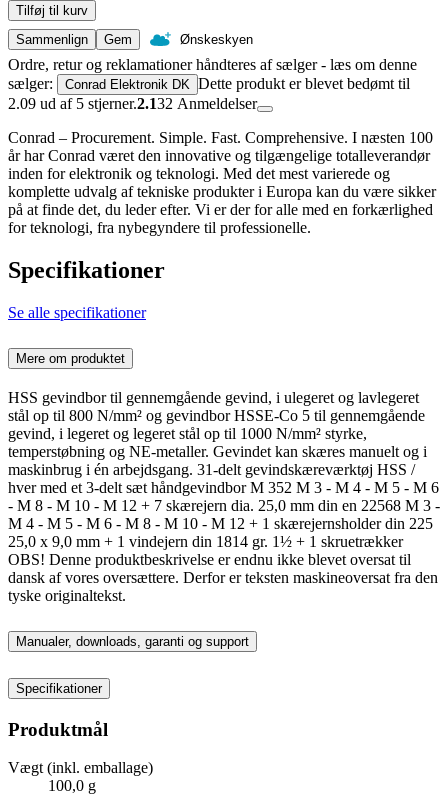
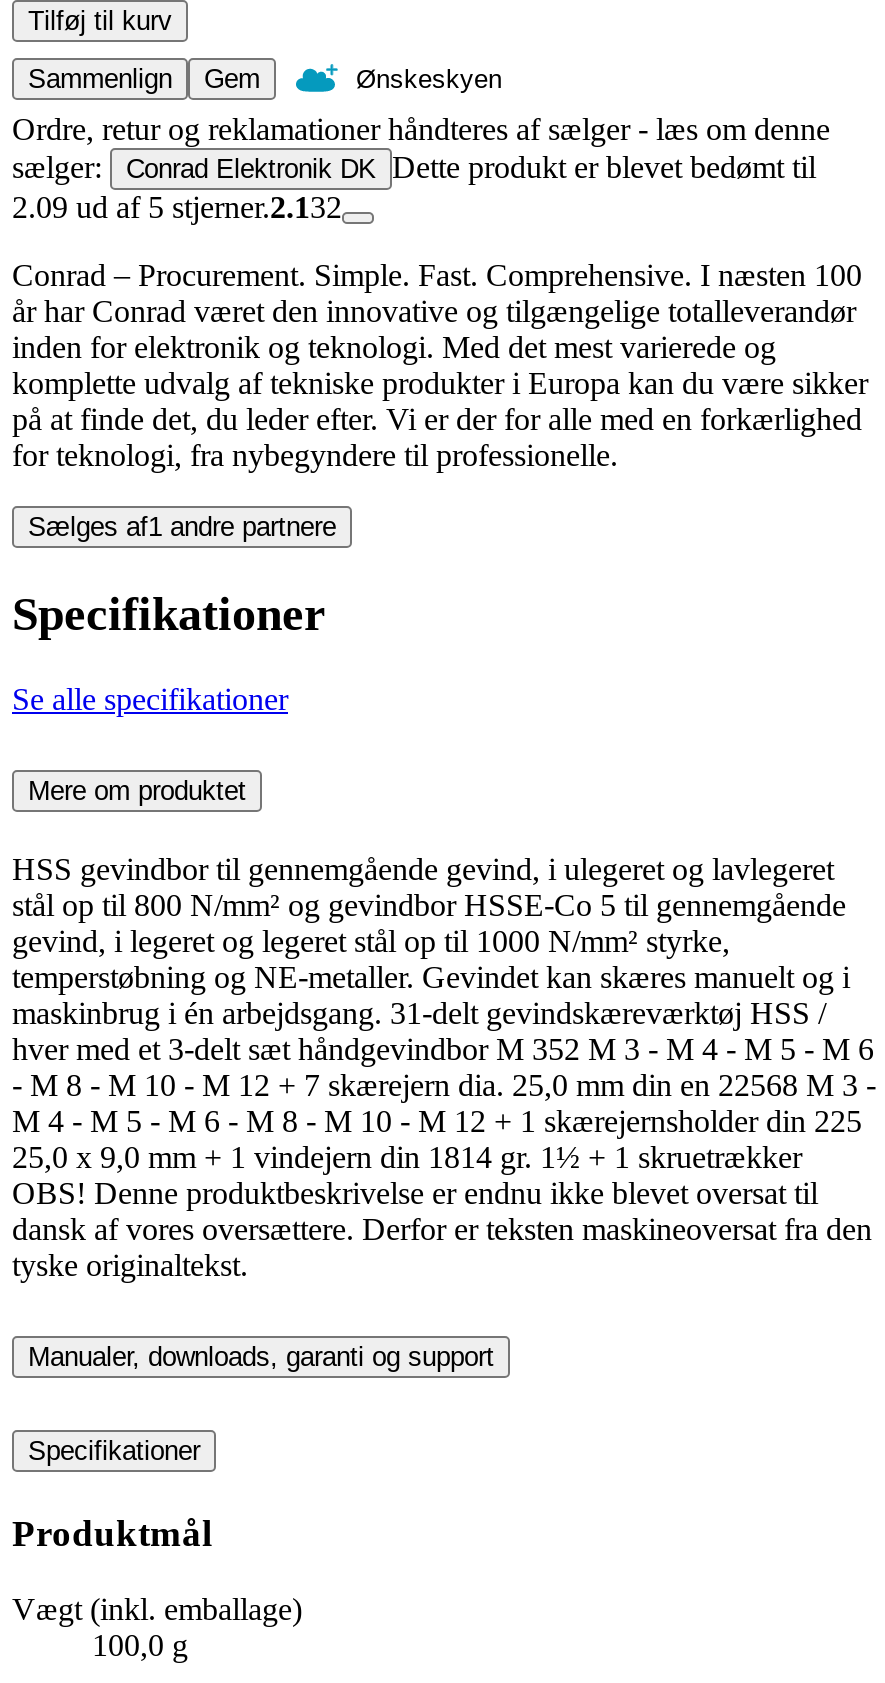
- 2.09 ud af 5 stjerner.2.132 Anmeldelser
+ 2.09 ud af 5 stjerner.2.132

+ Sælges af1 andre partnere
